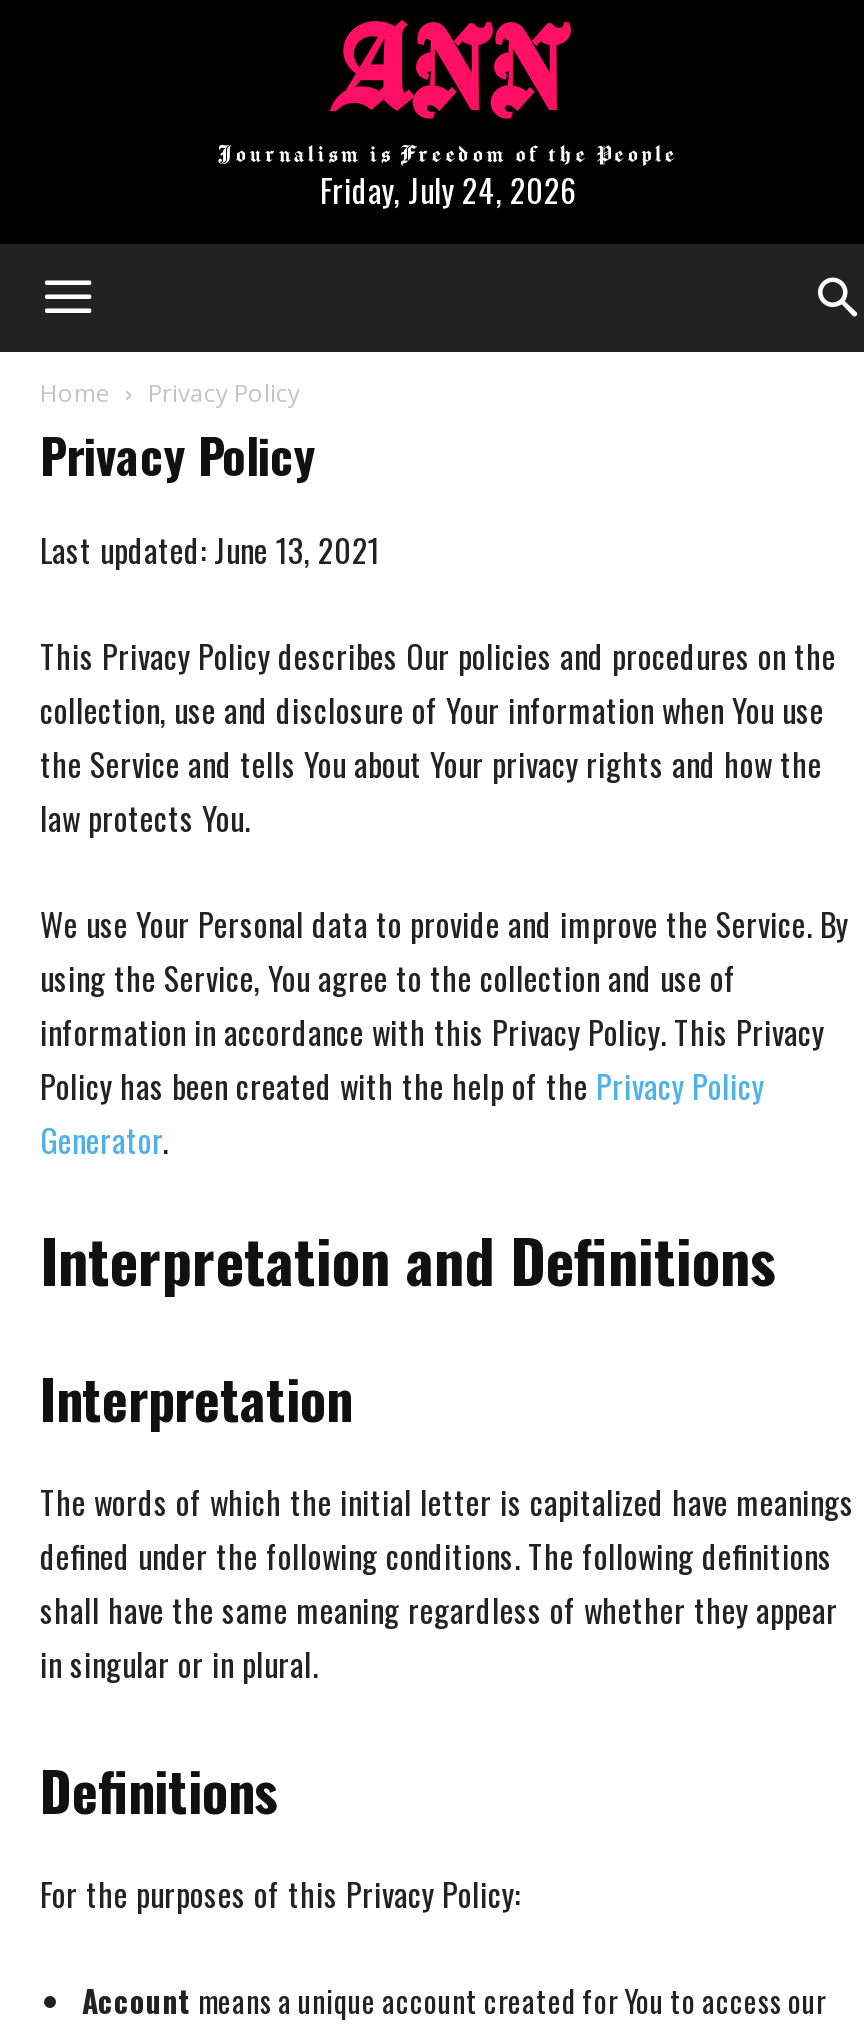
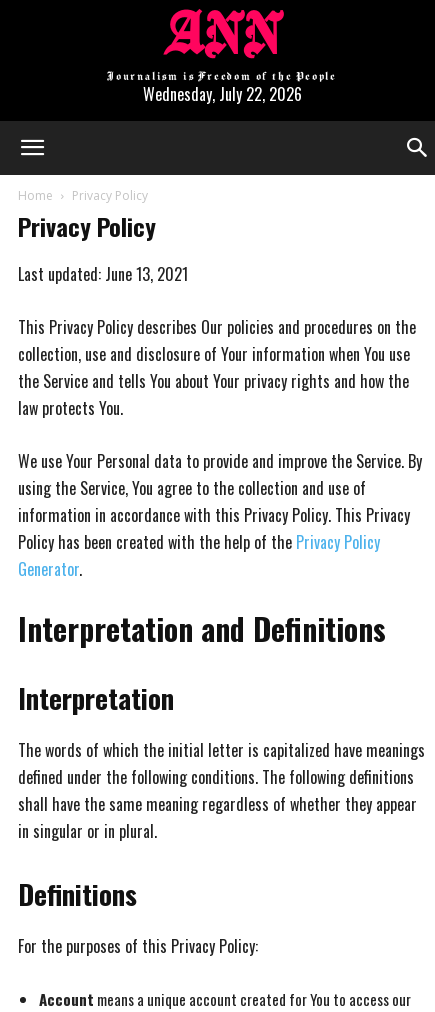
- Friday, July 24, 2026
+ Wednesday, July 22, 2026
